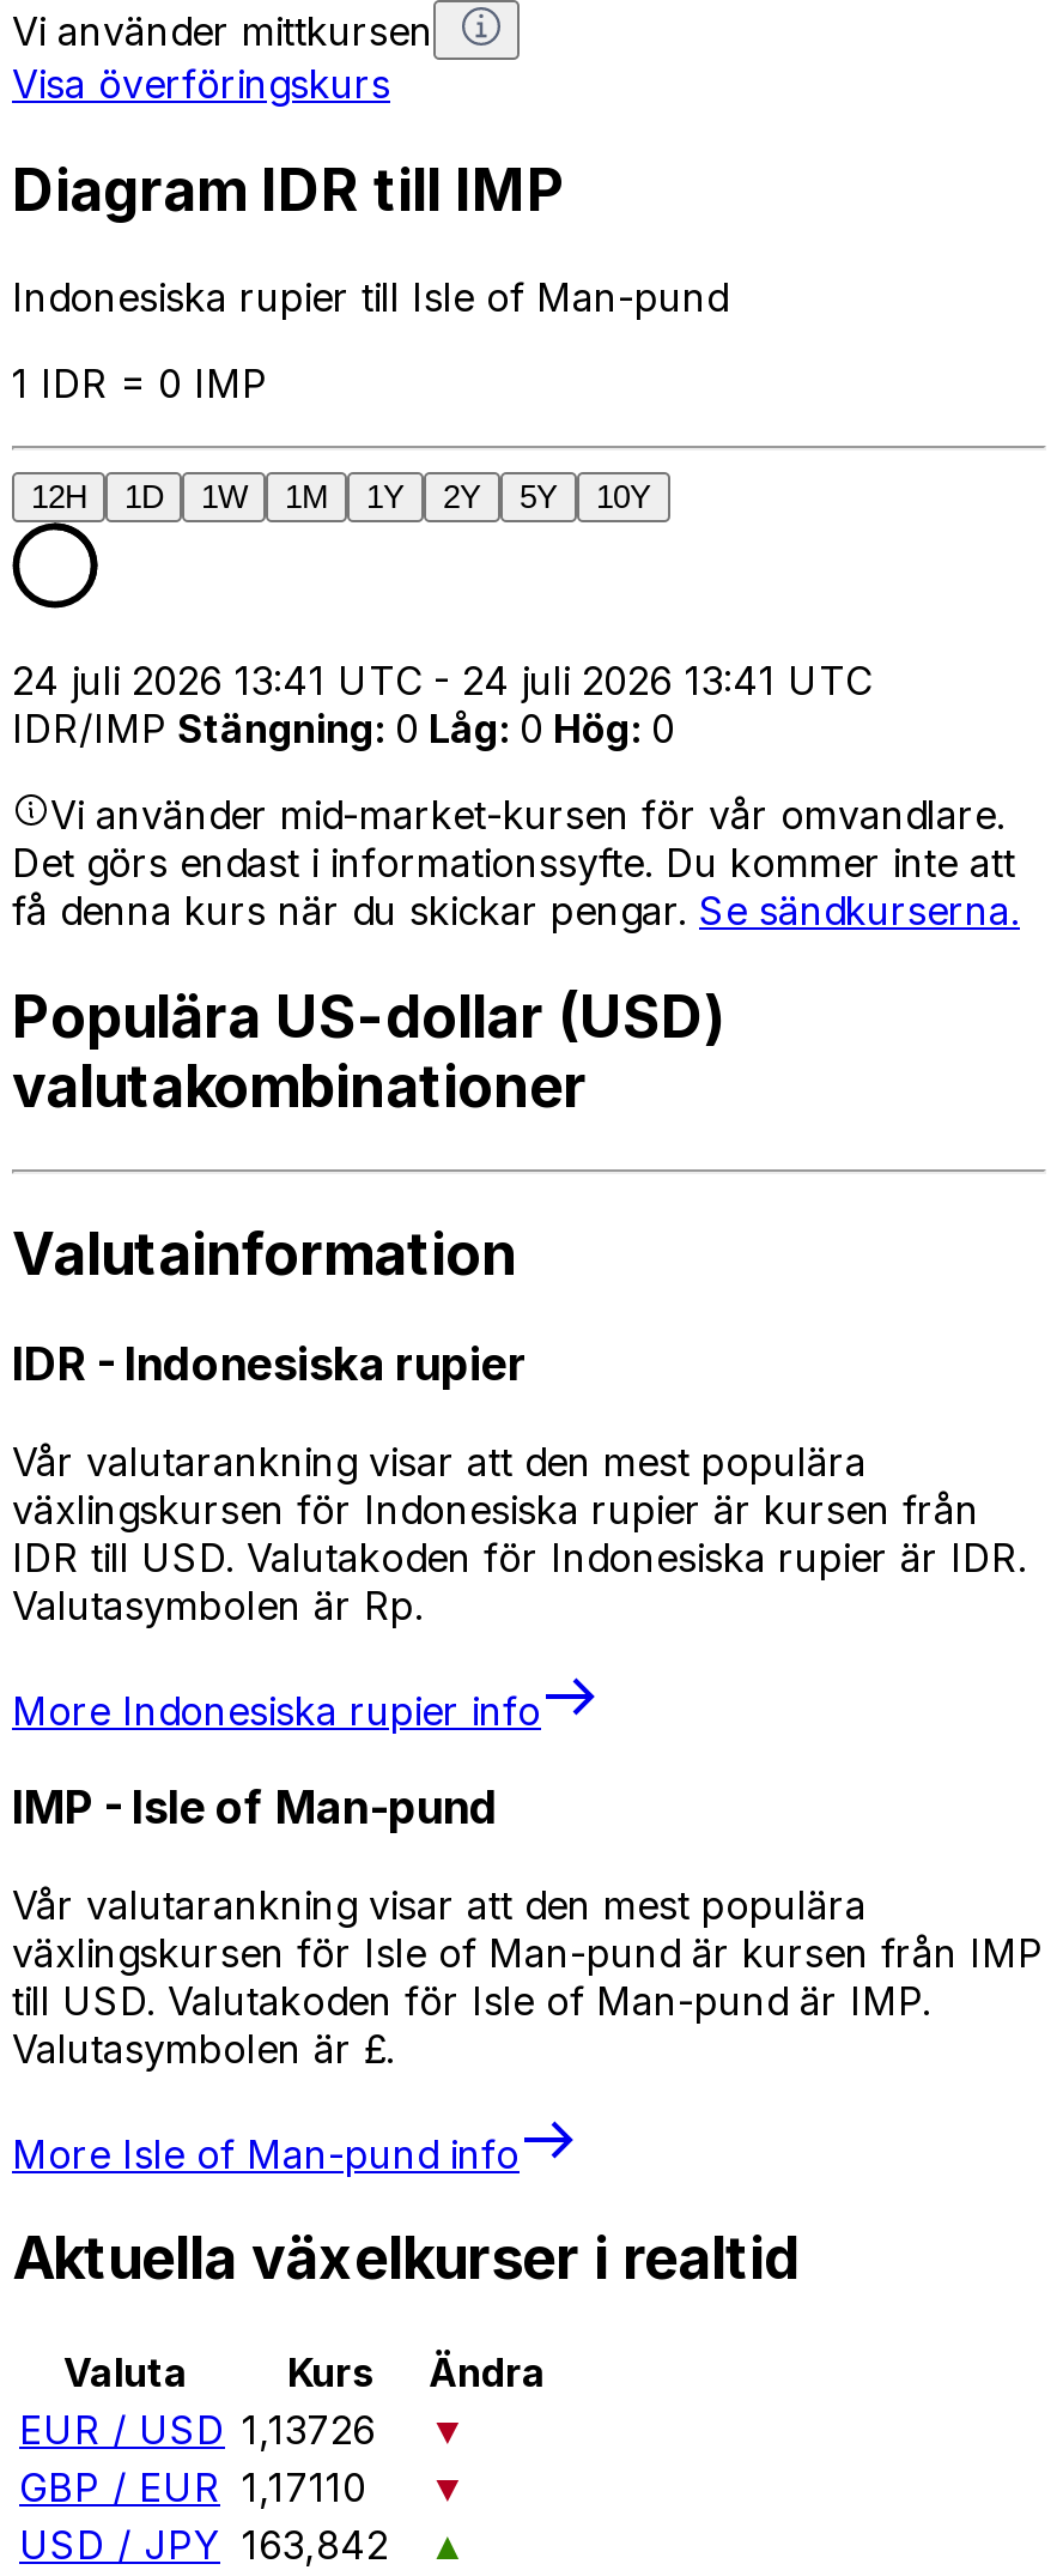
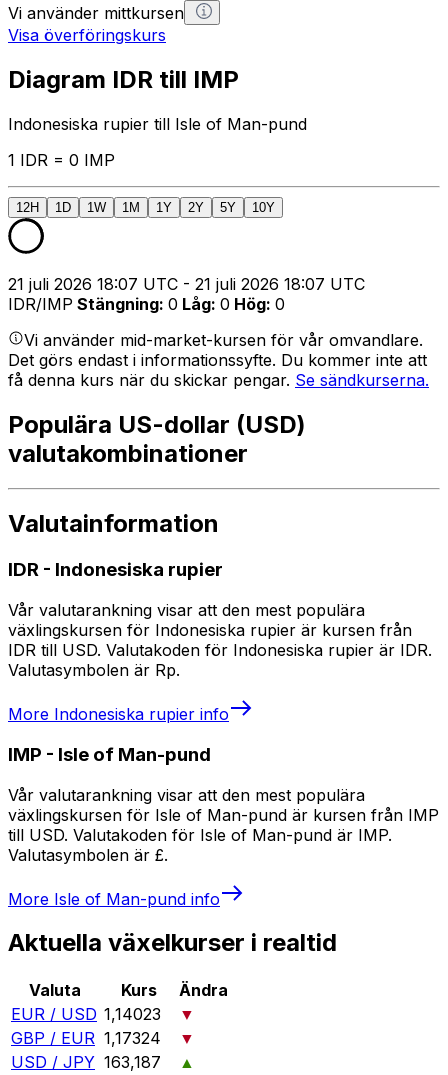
- 24 juli 2026 13:41 UTC - 24 juli 2026 13:41 UTC
+ 21 juli 2026 18:07 UTC - 21 juli 2026 18:07 UTC

- EUR / USD 1,13726
+ EUR / USD 1,14023

- GBP / EUR 1,17110
+ GBP / EUR 1,17324

- USD / JPY 163,842
+ USD / JPY 163,187
